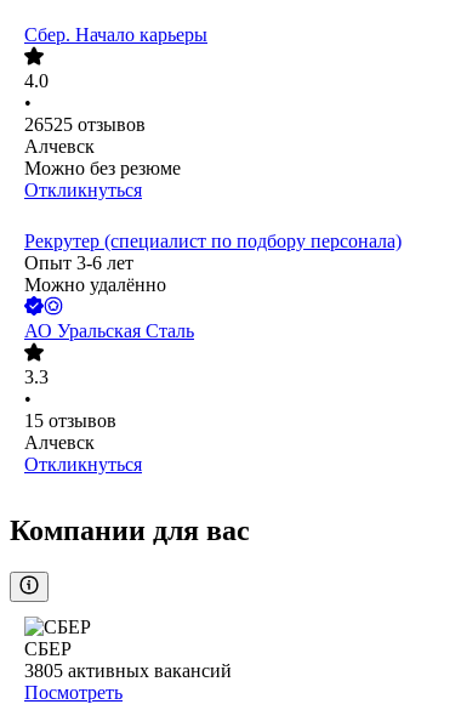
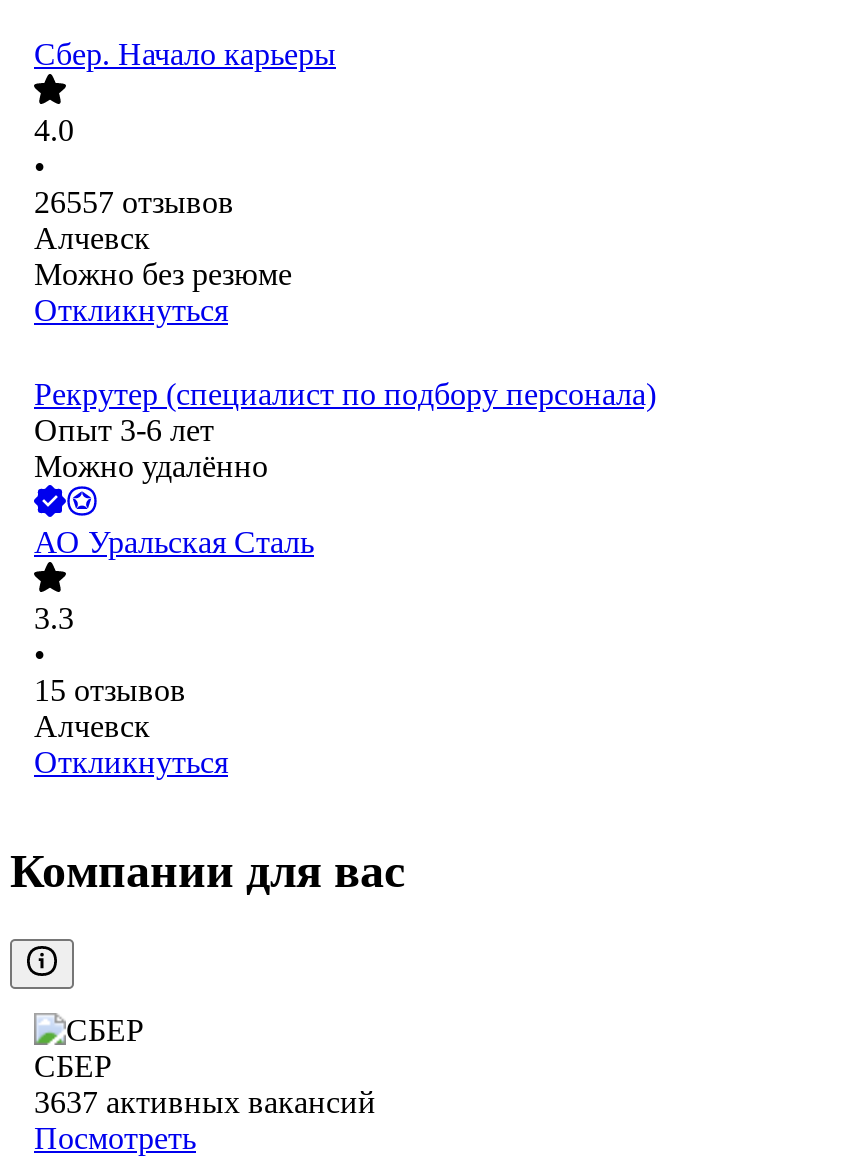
- 26525 отзывов
+ 26557 отзывов

- 3805 активных вакансий
+ 3637 активных вакансий
